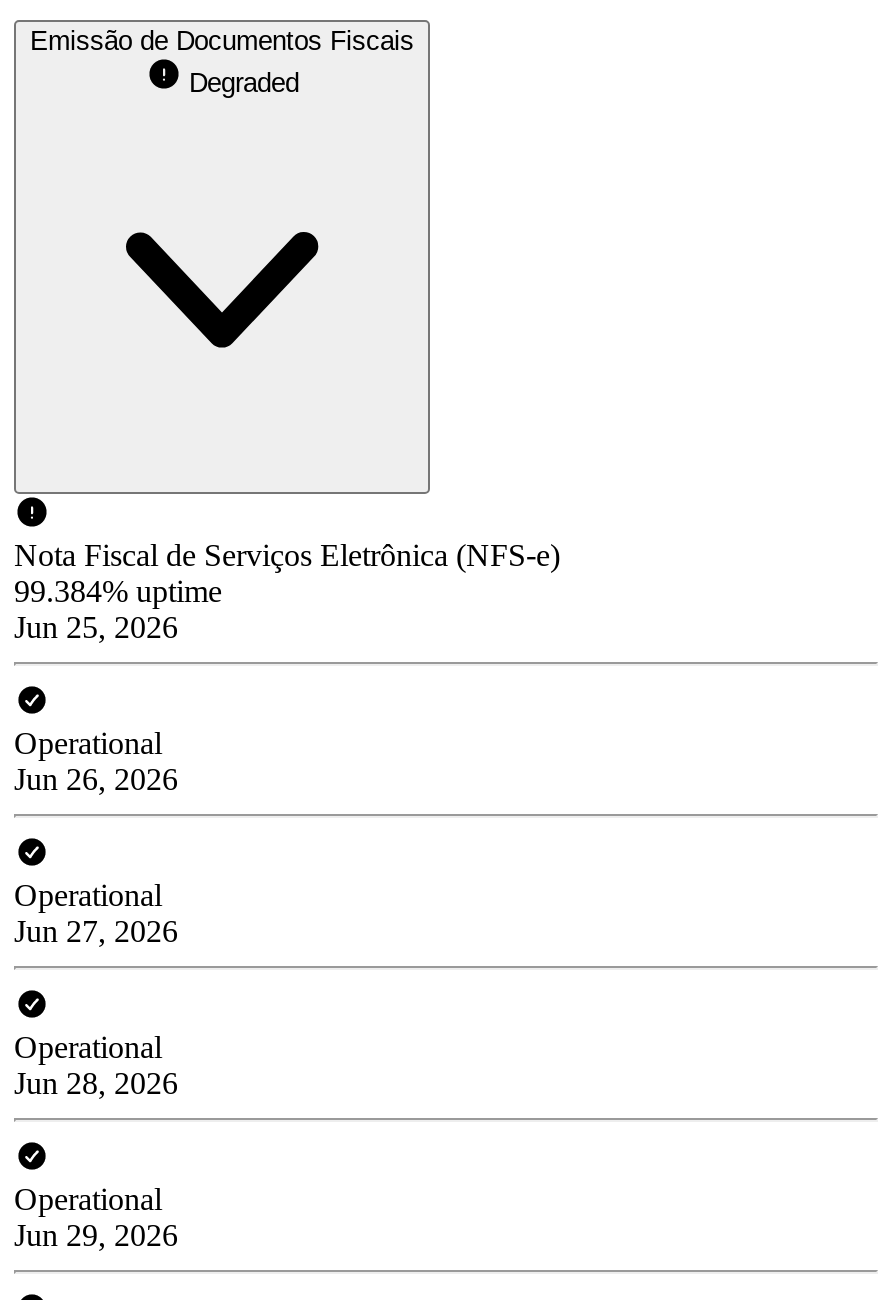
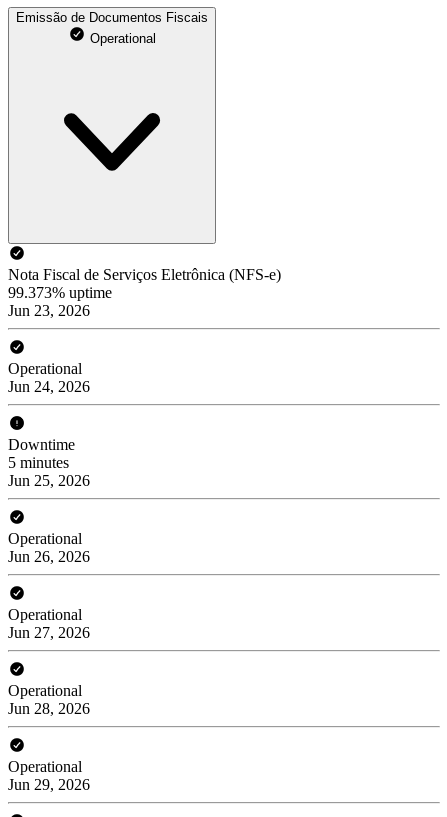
- Degraded
+ Operational

- 99.384% uptime
+ 99.373% uptime
+ Jun 23, 2026
+ Operational
+ Jun 24, 2026
+ Downtime
+ 5 minutes
